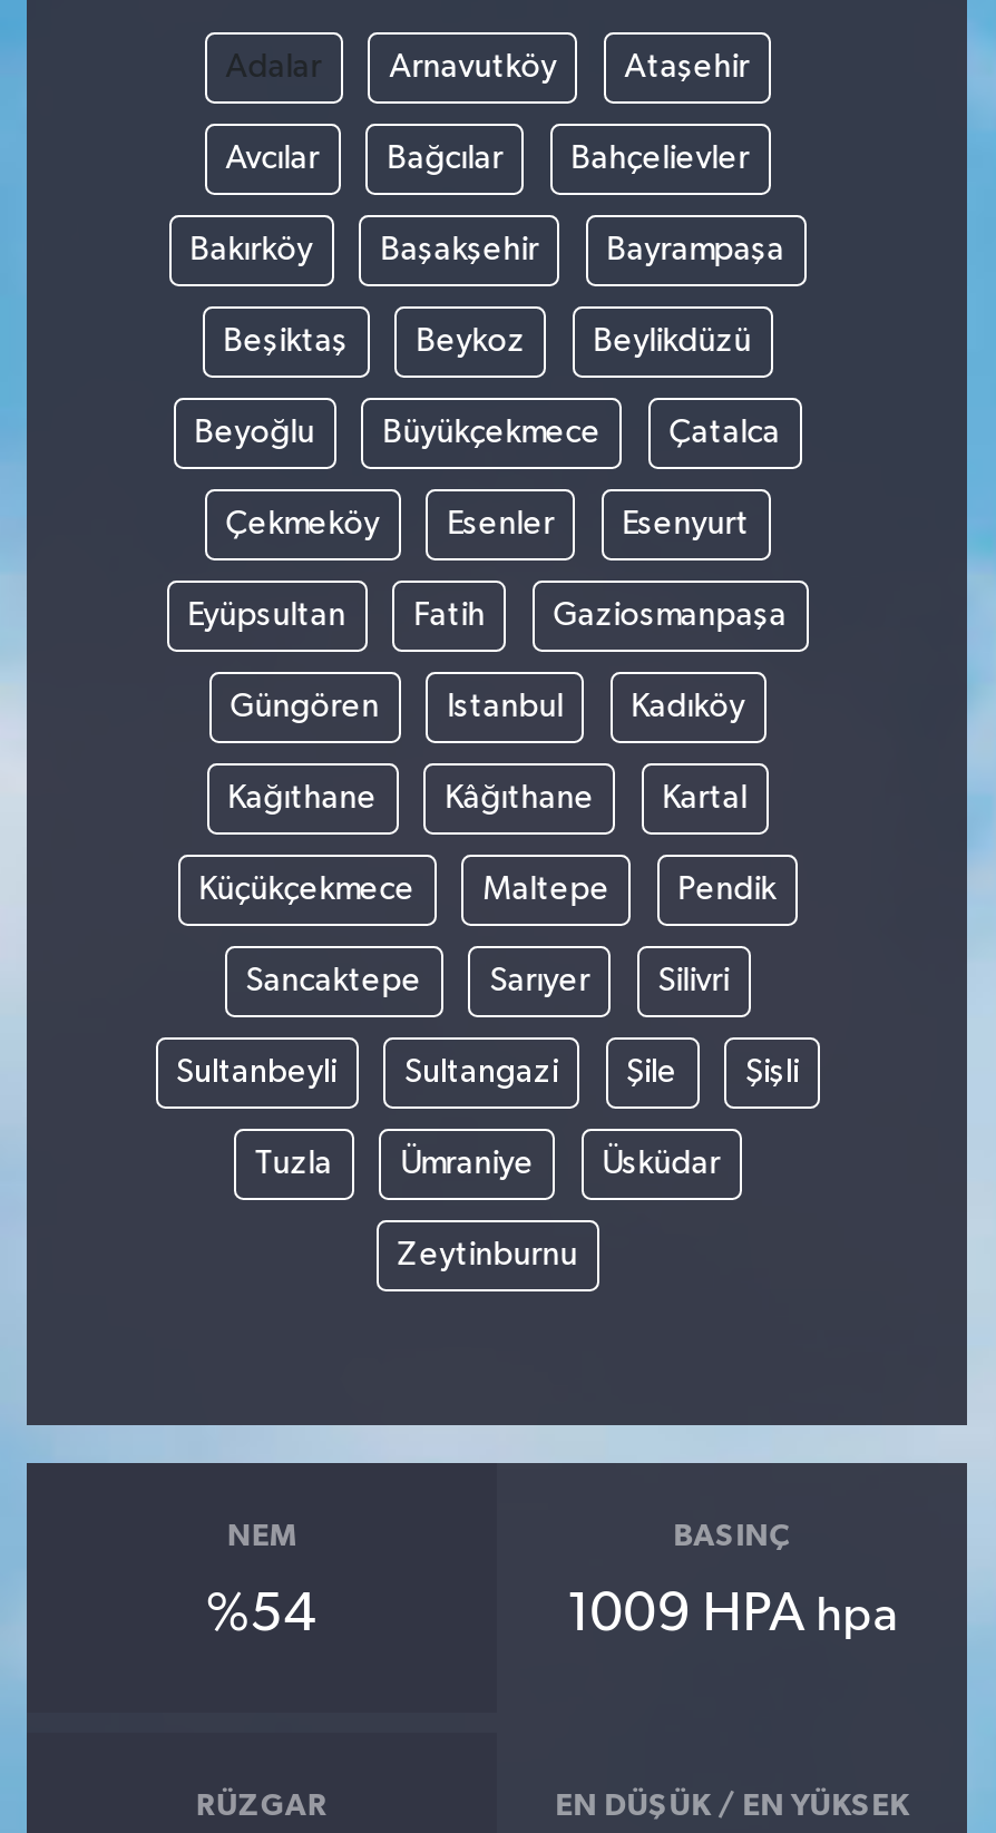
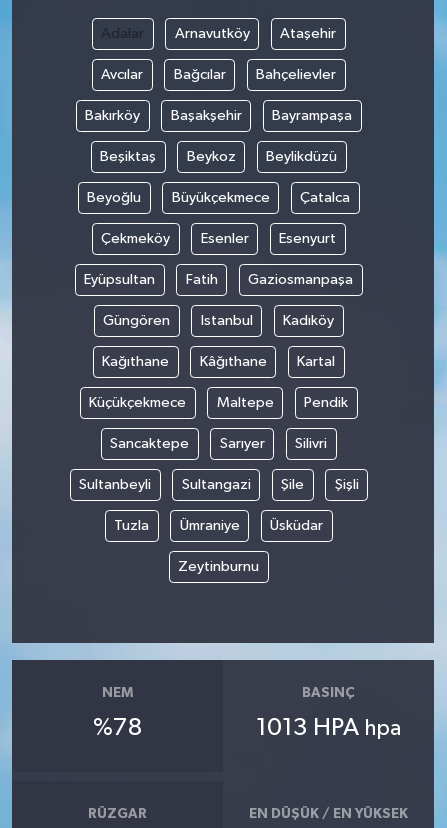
- %54
+ %78

- 1009 HPA hpa
+ 1013 HPA hpa
